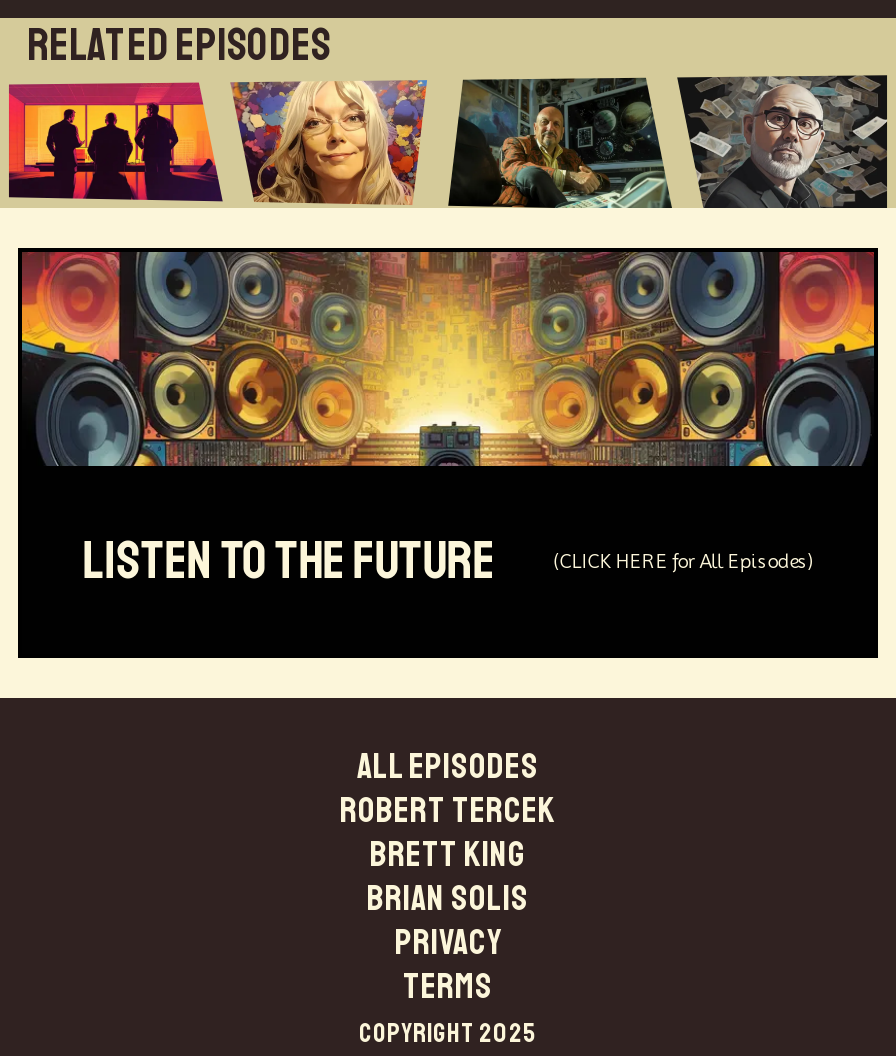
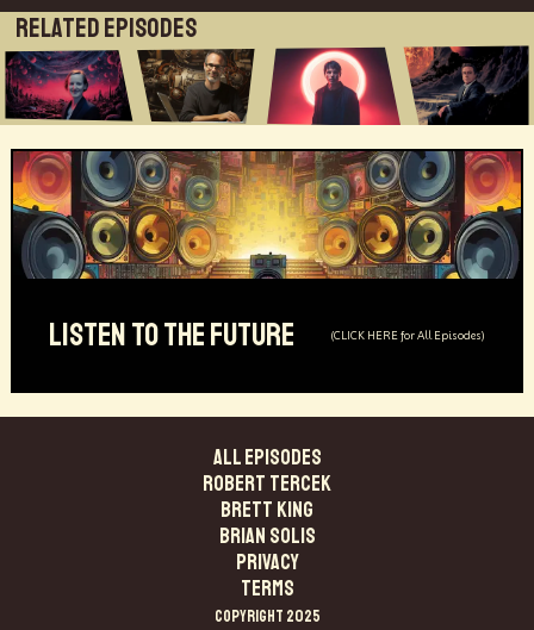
- [image]
+ [image]

- [image]
+ [image]
